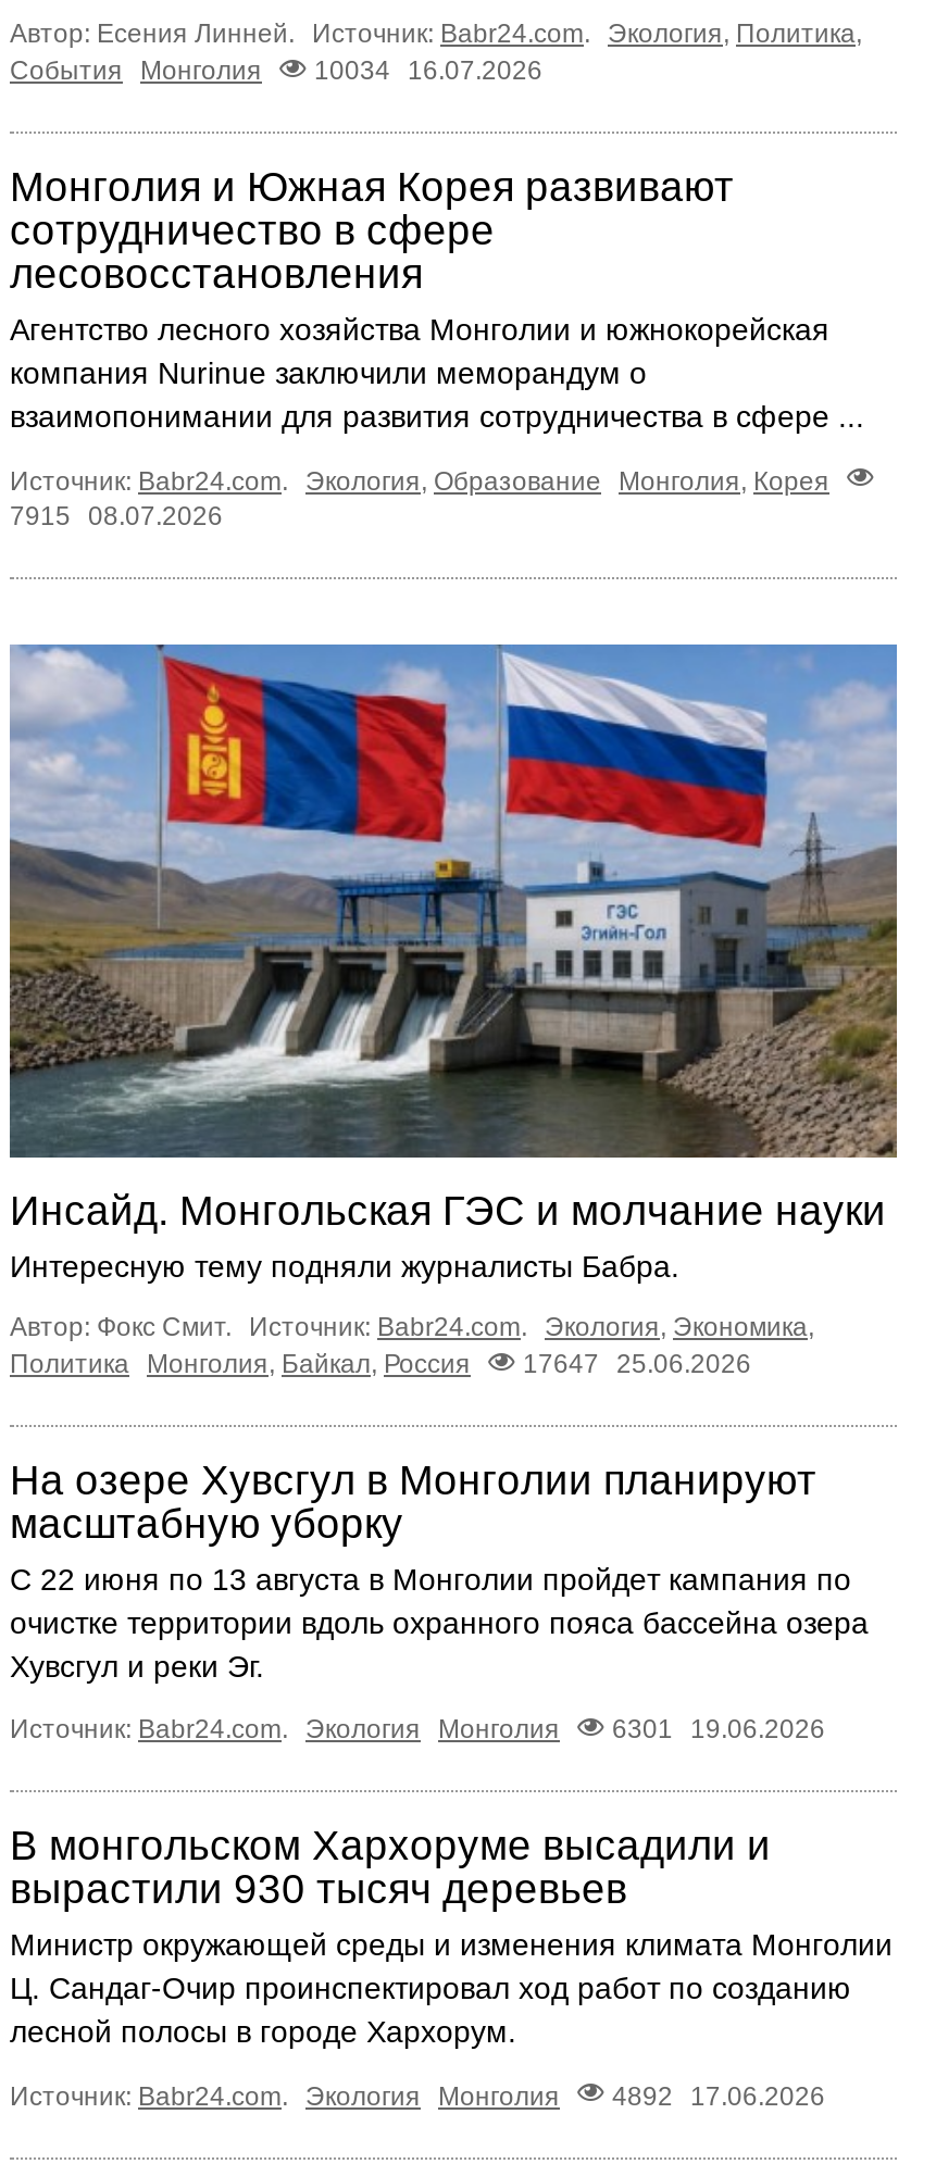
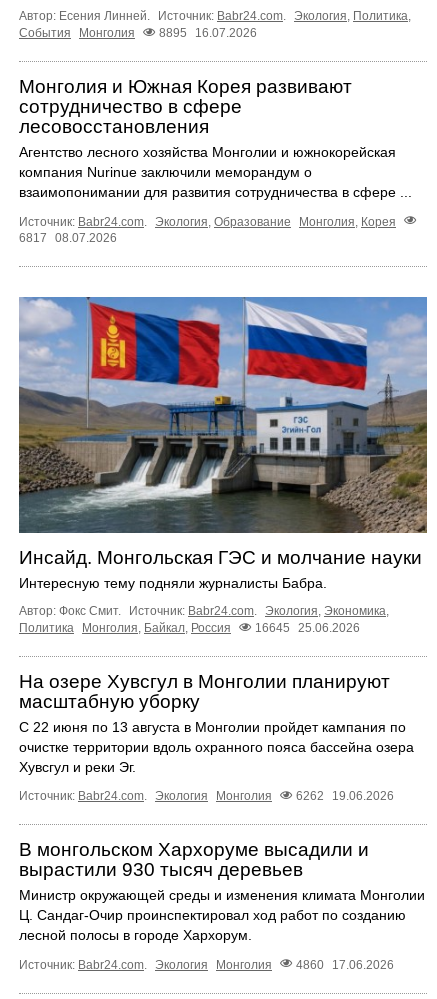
- События Монголия 10034 16.07.2026
+ События Монголия 8895 16.07.2026

- 7915 08.07.2026
+ 6817 08.07.2026

- Политика Монголия, Байкал, Россия 17647 25.06.2026
+ Политика Монголия, Байкал, Россия 16645 25.06.2026

- 6301 19.06.2026
+ 6262 19.06.2026

- 4892 17.06.2026
+ 4860 17.06.2026
